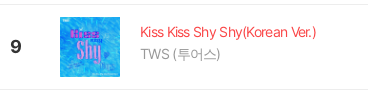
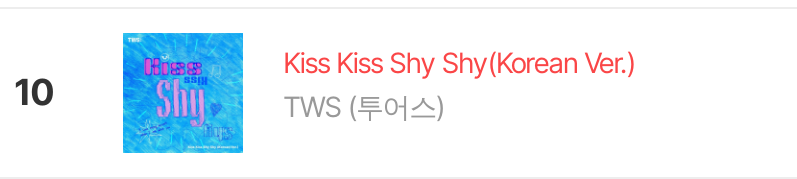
- 9
+ 10
